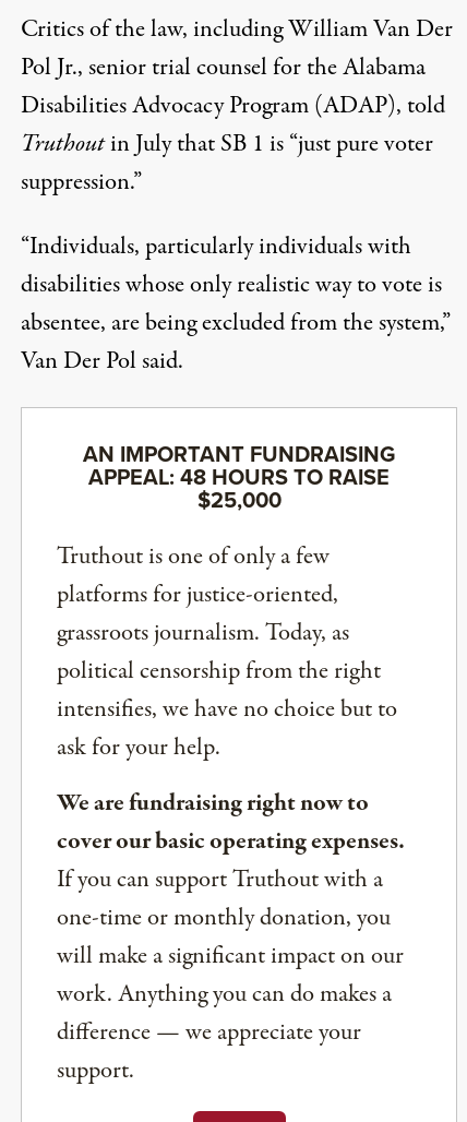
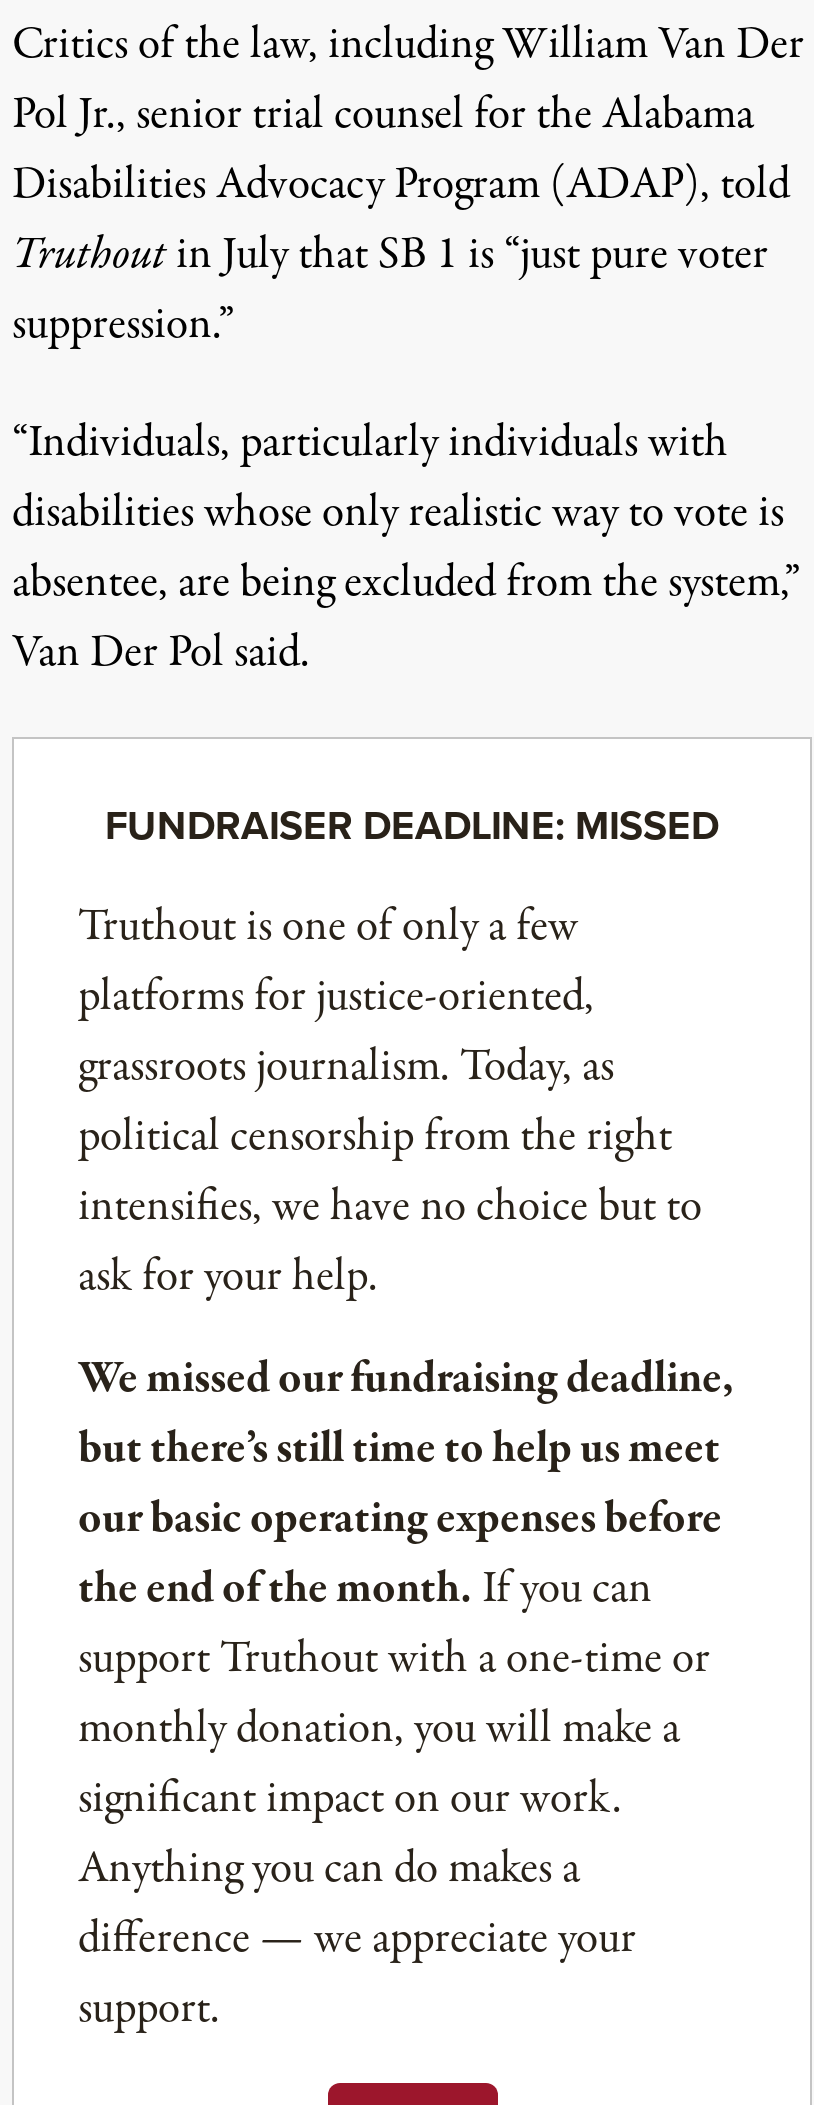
- AN IMPORTANT FUNDRAISING
- APPEAL: 48 HOURS TO RAISE
- $25,000
+ FUNDRAISER DEADLINE: MISSED

moved up: Truthout is one of only a few | platforms for justice-oriented, | grassroots journalism. Today, as | political censorship from the right | intensifies, we have no choice but to | ask for your help.

- We are fundraising right now to
- cover our basic operating expenses.
- If you can support Truthout with a
- one-time or monthly donation, you
- will make a significant impact on our
- work. Anything you can do makes a
+ We missed our fundraising deadline,
+ but there’s still time to help us meet
+ our basic operating expenses before
+ the end of the month. If you can
+ support Truthout with a one-time or
+ monthly donation, you will make a
+ significant impact on our work.
+ Anything you can do makes a
